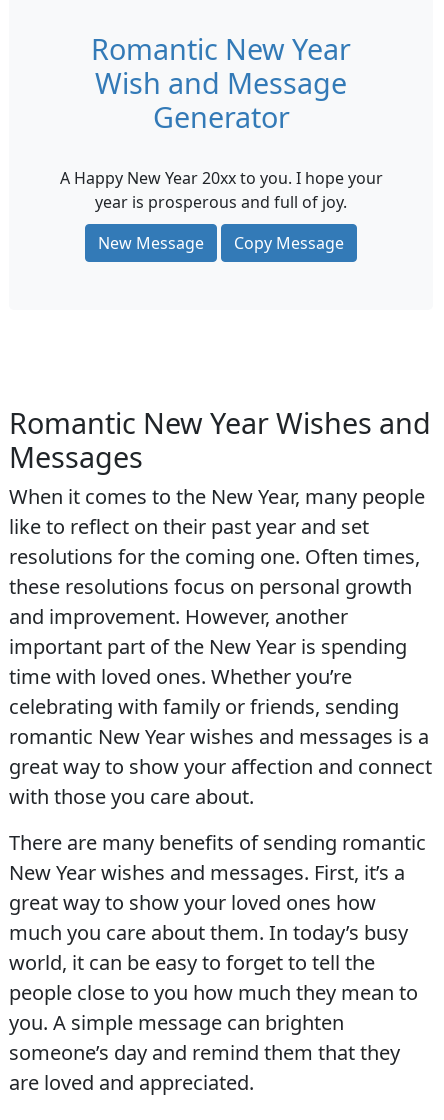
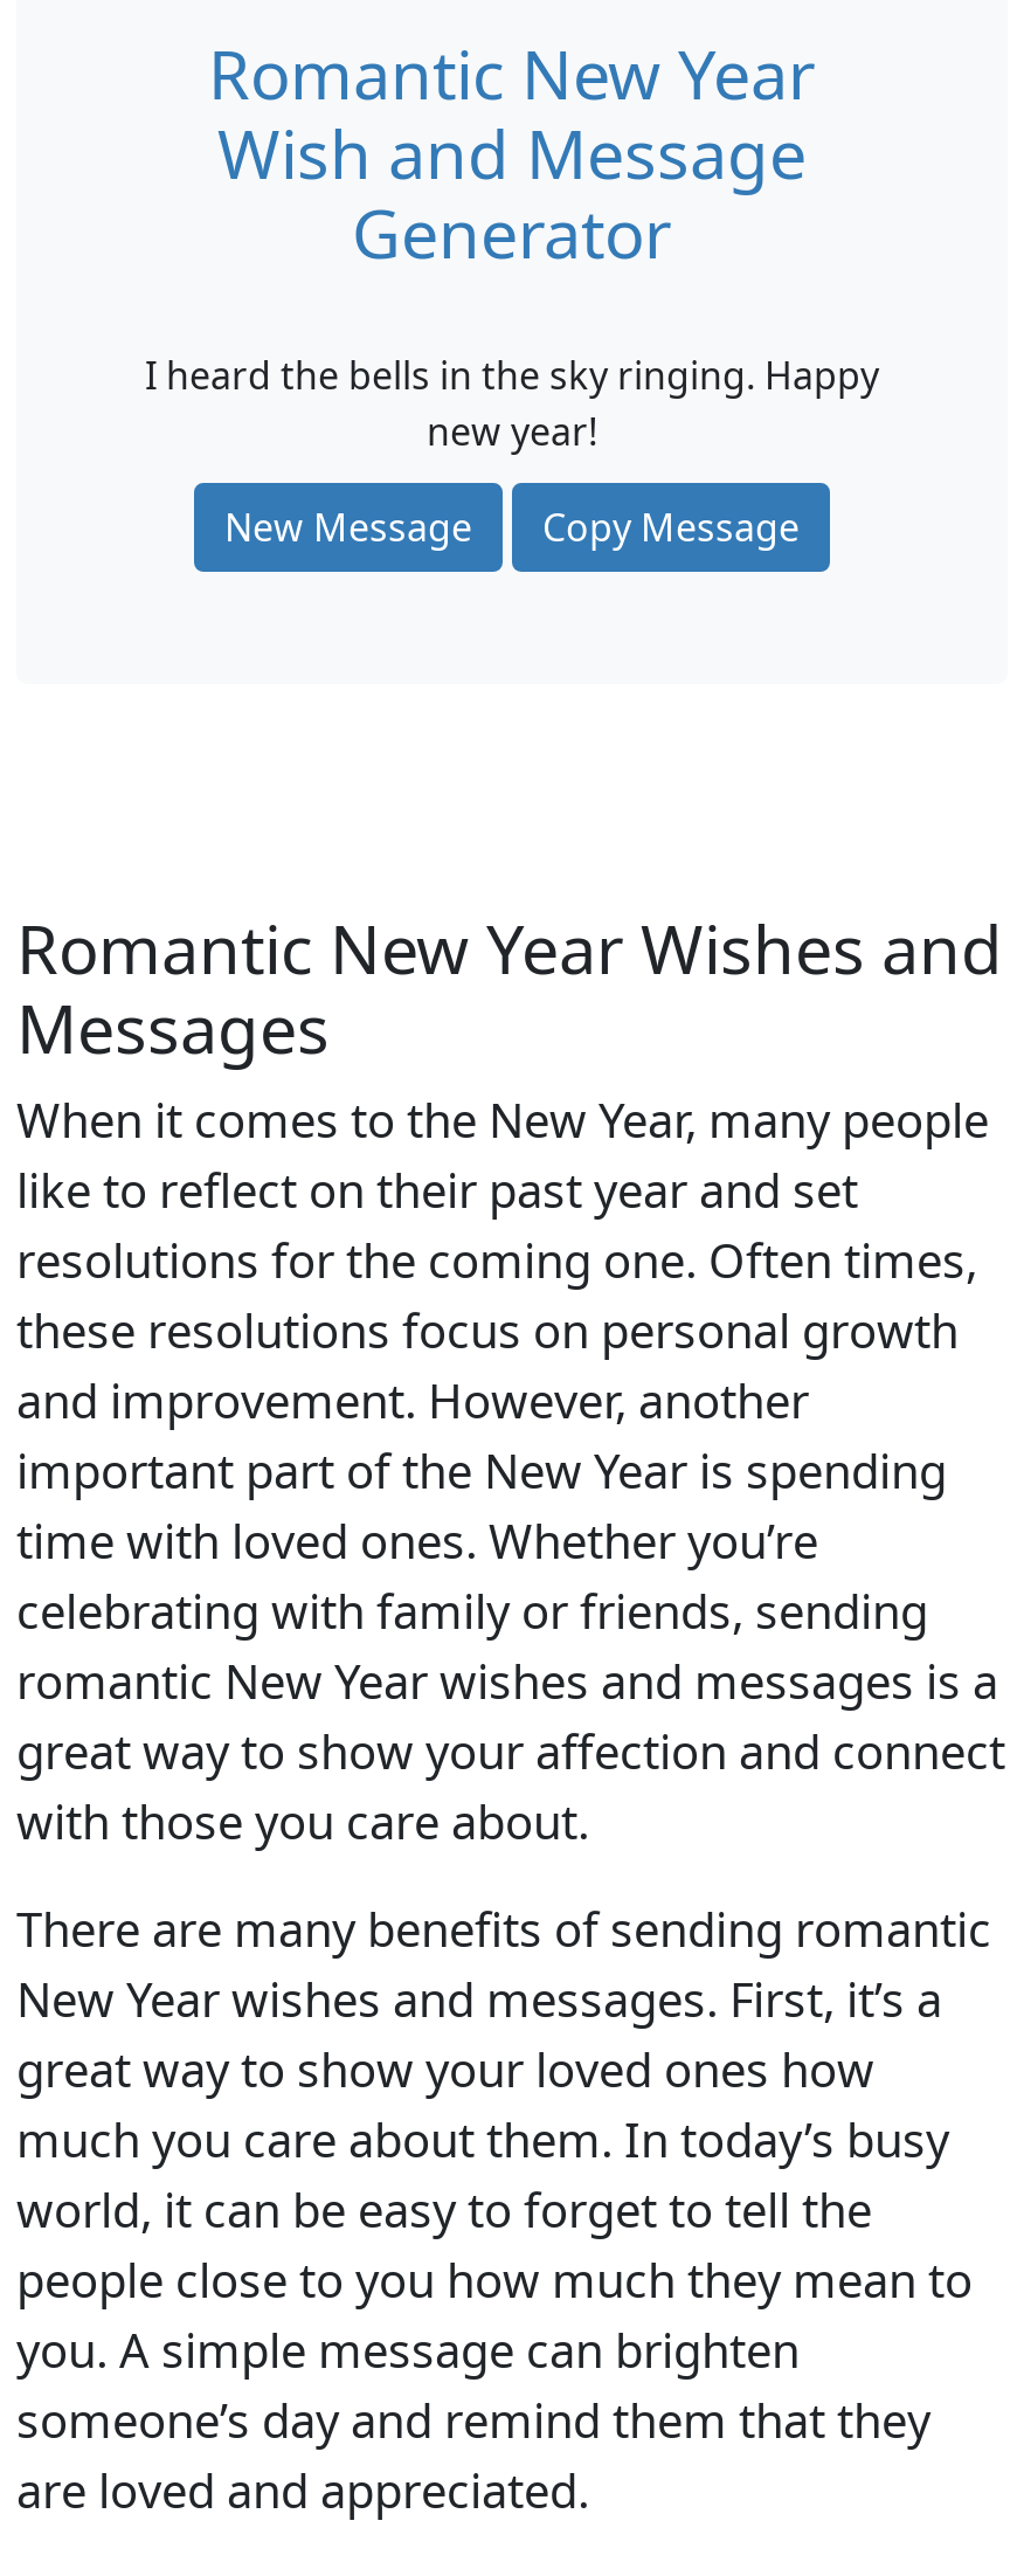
- A Happy New Year 20xx to you. I hope your
- year is prosperous and full of joy.
+ I heard the bells in the sky ringing. Happy
+ new year!
